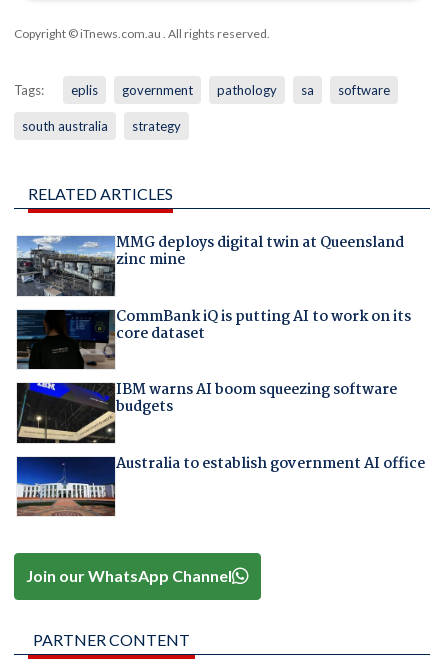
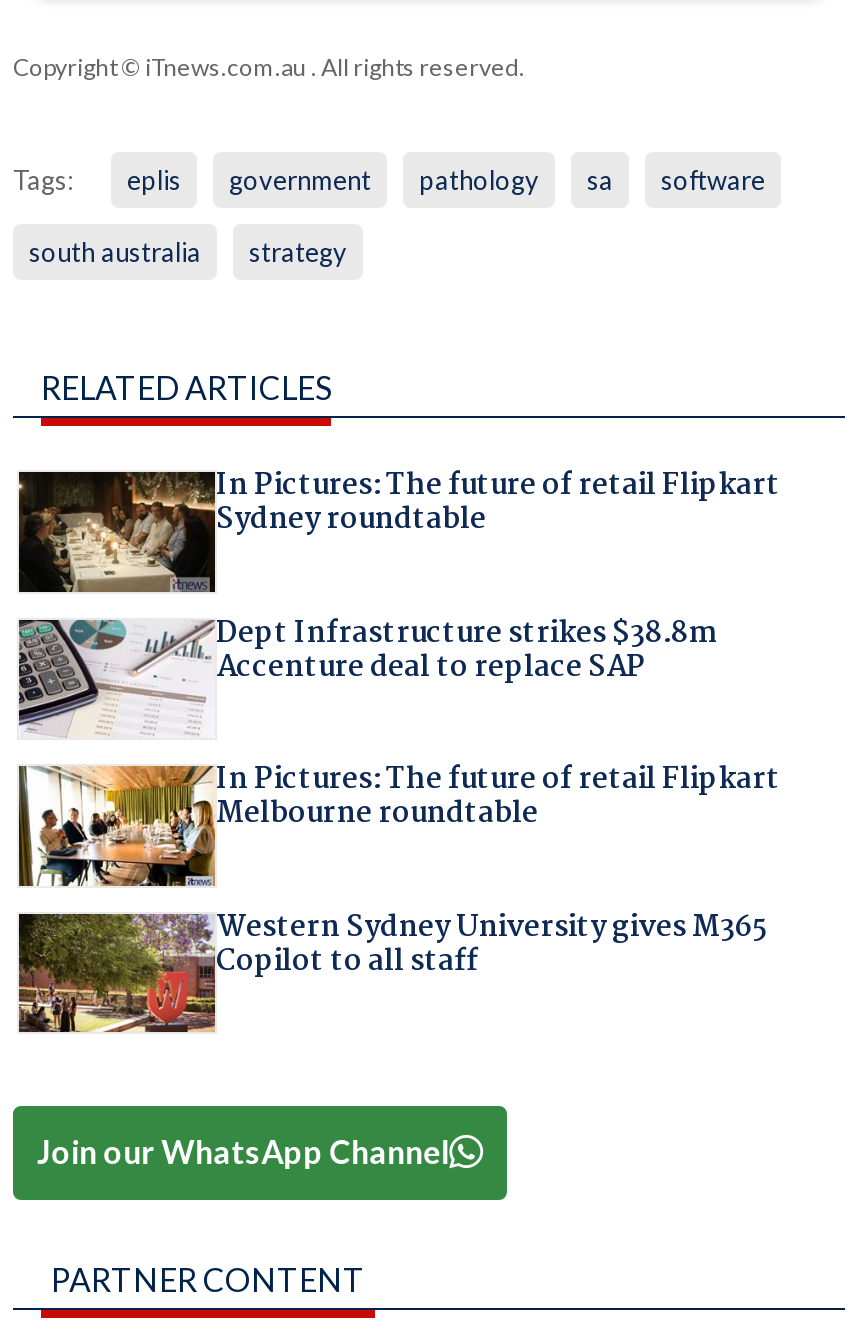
- [image]
- MMG deploys digital twin at Queensland
- zinc mine
+ [image]
+ In Pictures: The future of retail Flipkart
+ Sydney roundtable

- [image]
- CommBank iQ is putting AI to work on its
- core dataset
+ [image]
+ Dept Infrastructure strikes $38.8m
+ Accenture deal to replace SAP

- [image]
- IBM warns AI boom squeezing software
- budgets
+ [image]
+ In Pictures: The future of retail Flipkart
+ Melbourne roundtable

- [image]
- Australia to establish government AI office
+ [image]
+ Western Sydney University gives M365
+ Copilot to all staff
